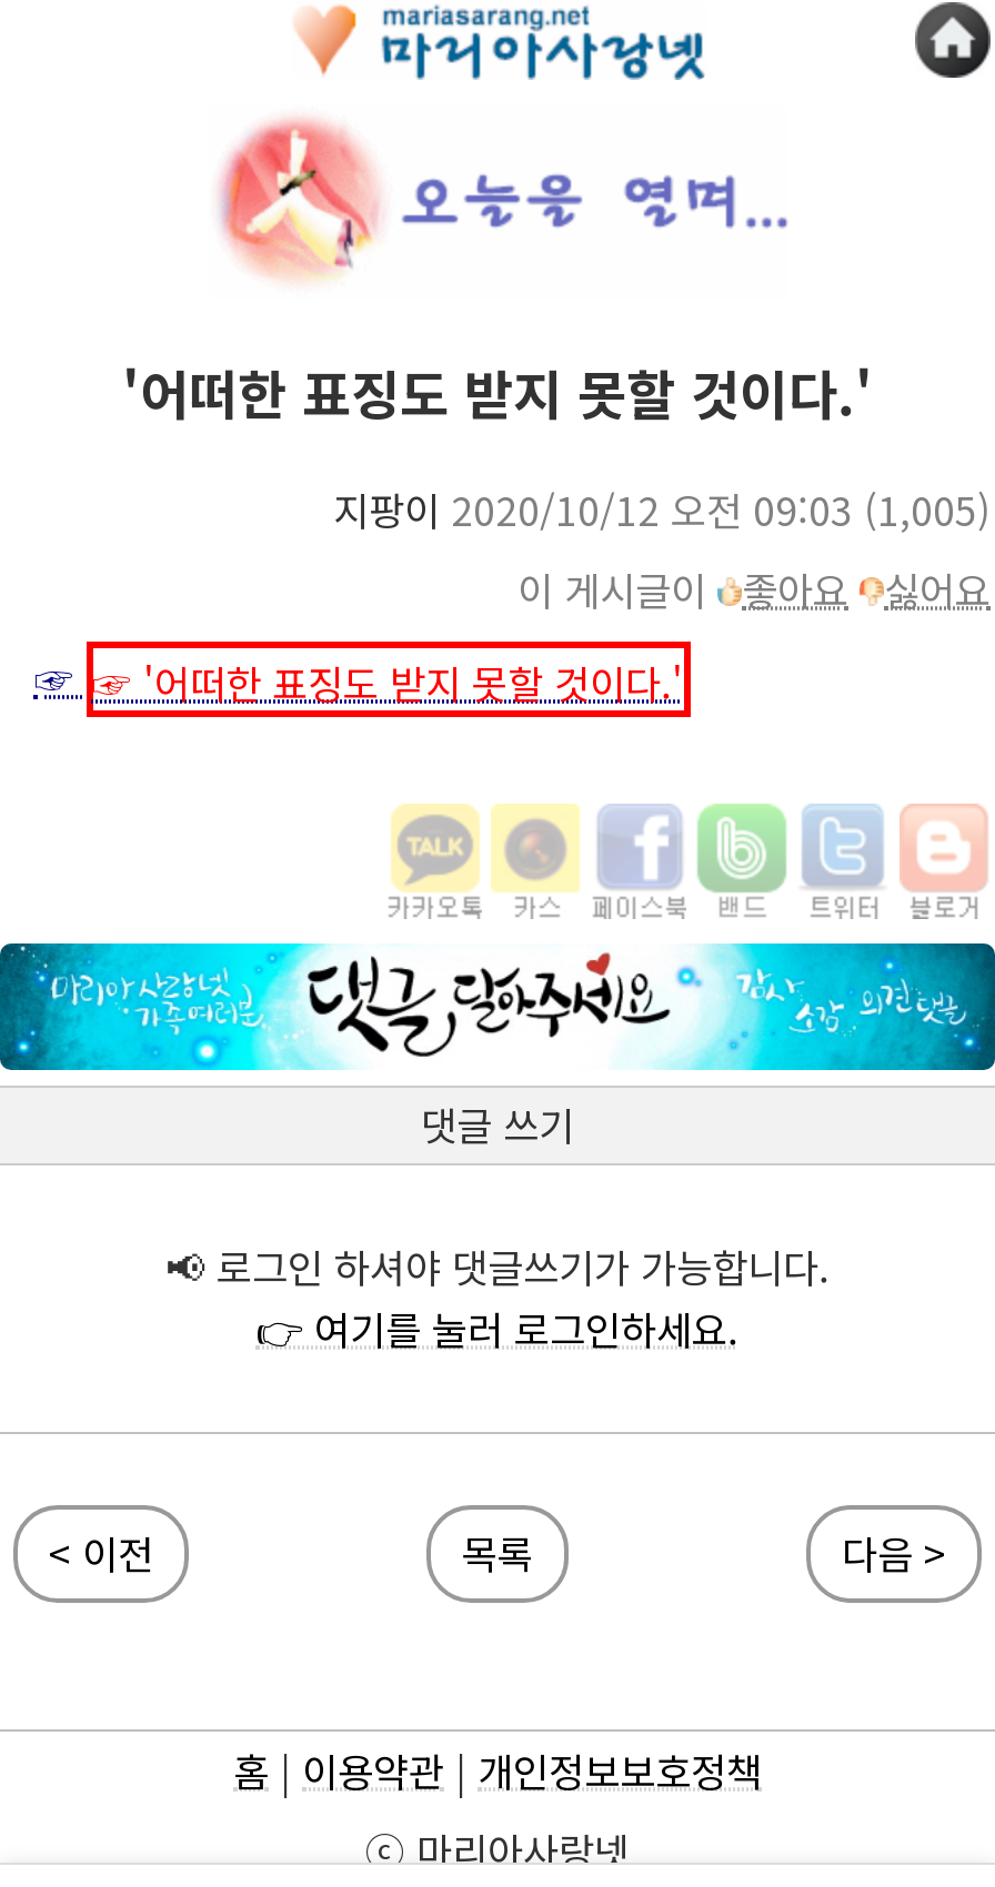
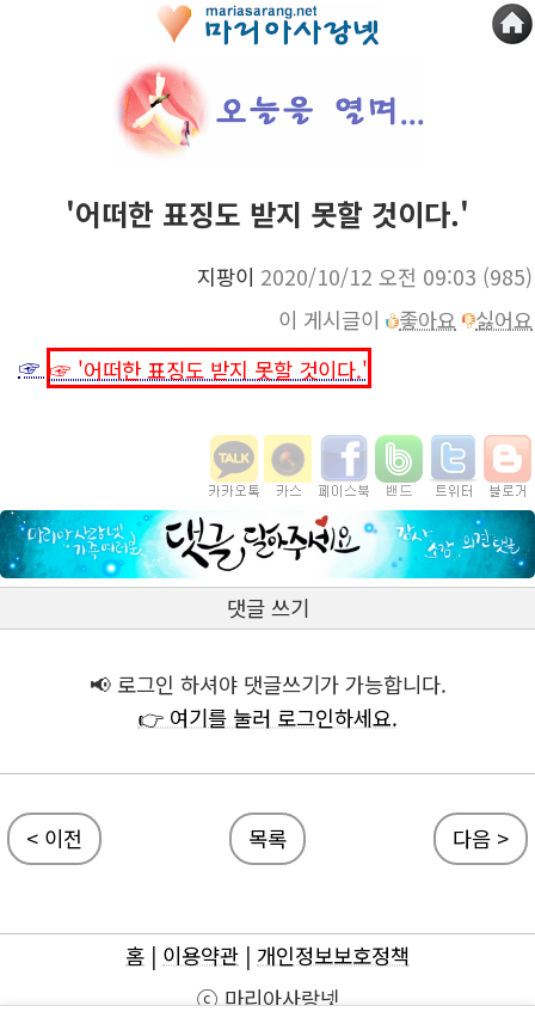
- 지팡이 2020/10/12 오전 09:03 (1,005)
+ 지팡이 2020/10/12 오전 09:03 (985)
